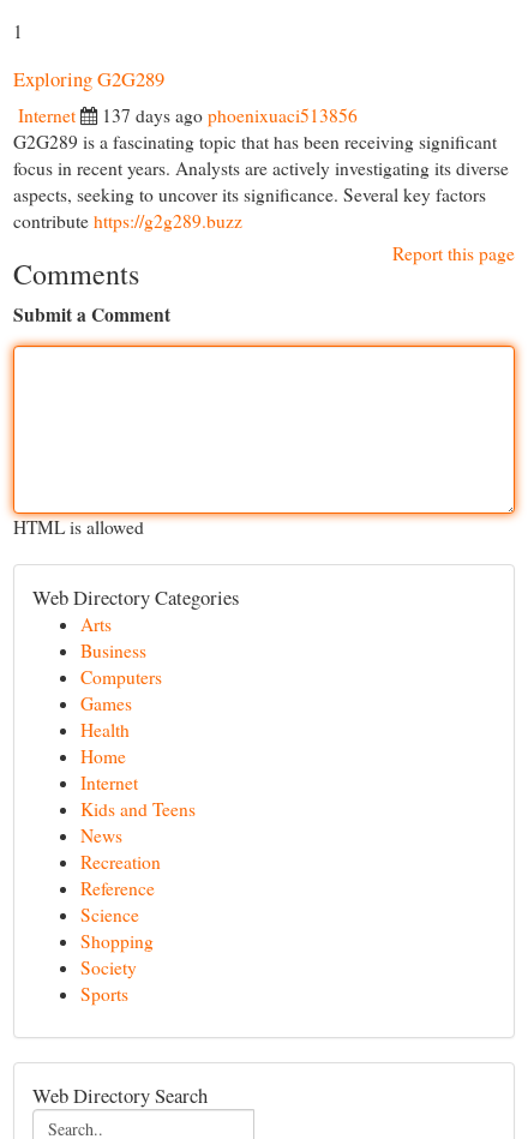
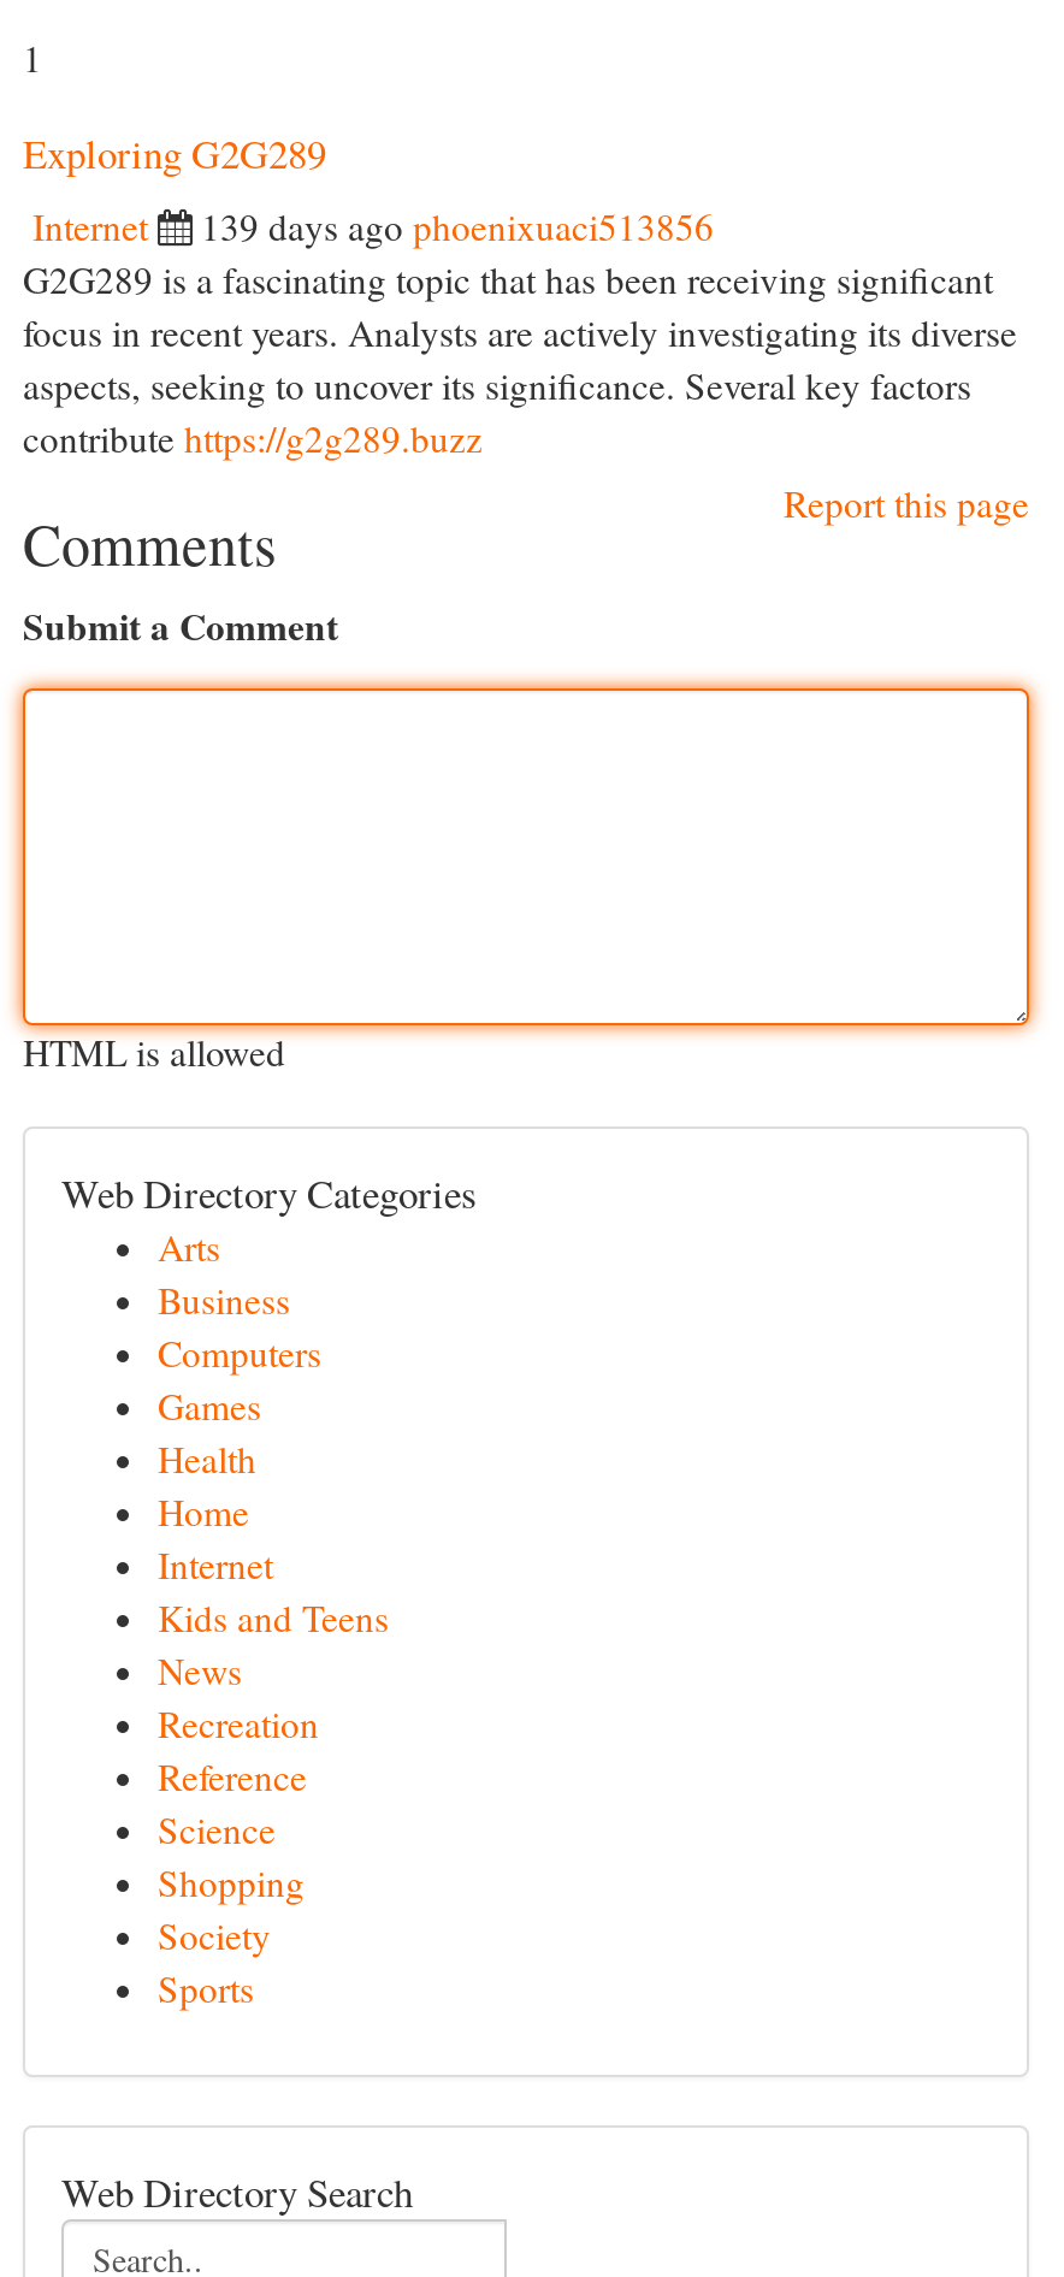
- 137 days ago phoenixuaci513856
+ 139 days ago phoenixuaci513856
